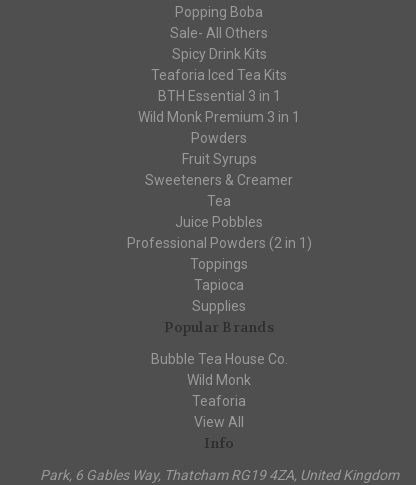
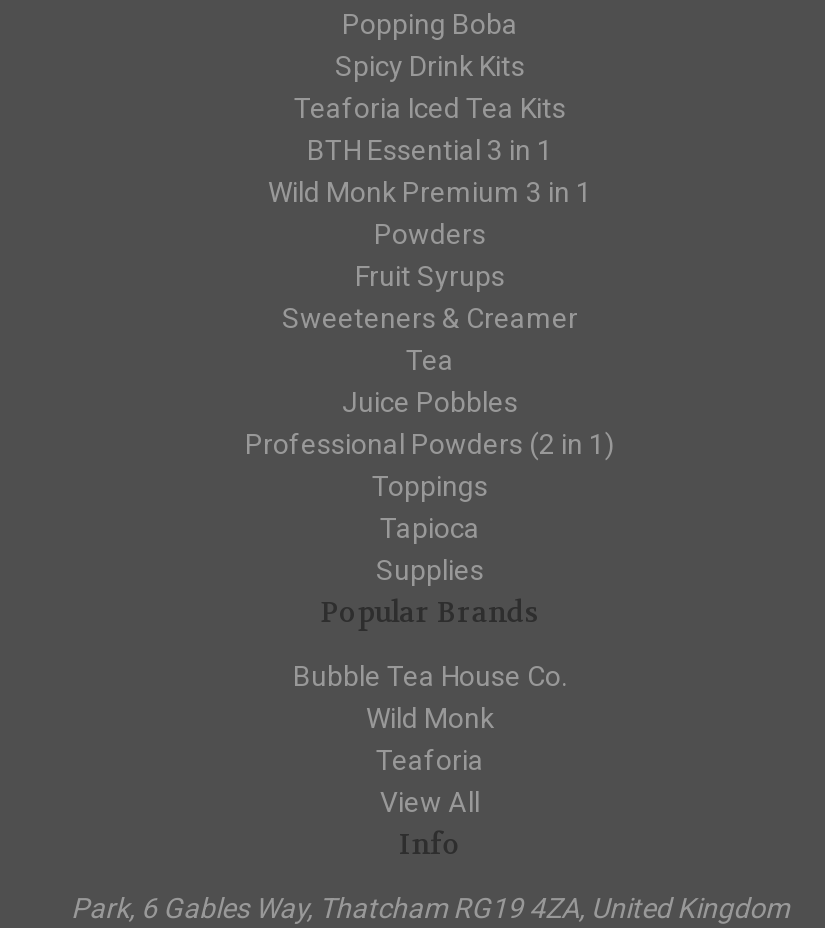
- Sale- All Others
